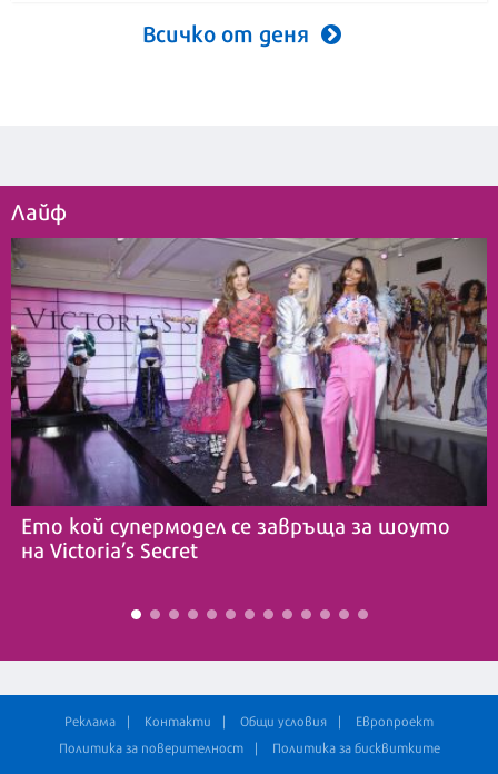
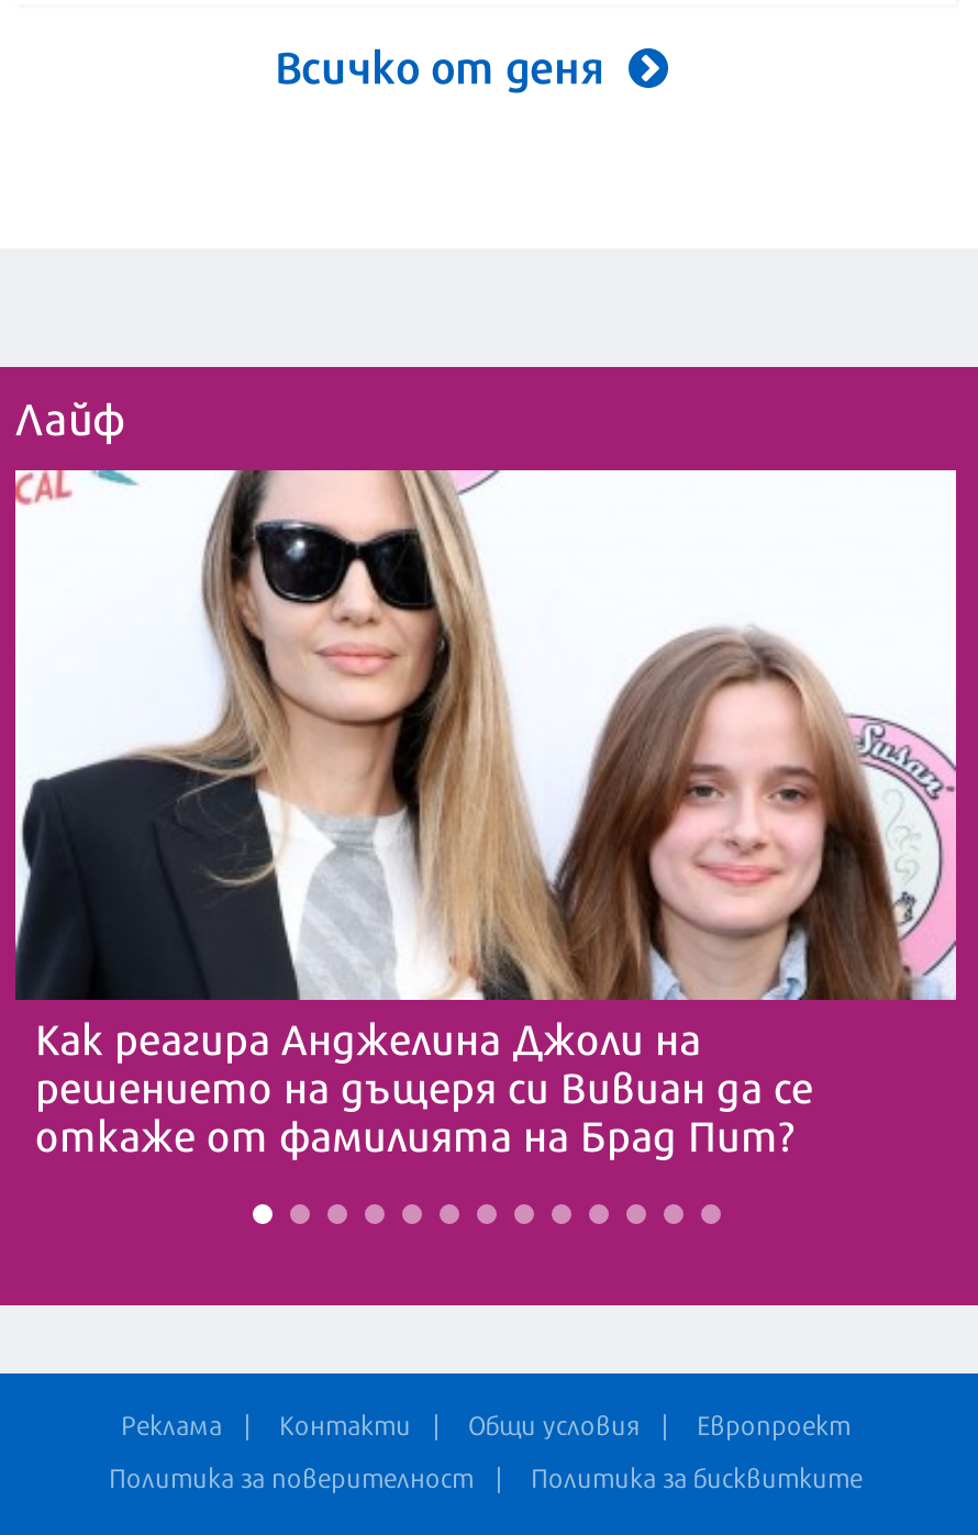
- [image]
- Ето кой супермодел се завръща за шоуто
- на Victoria’s Secret
+ [image]
+ Как реагира Анджелина Джоли на
+ решението на дъщеря си Вивиан да се
+ откаже от фамилията на Брад Пит?
